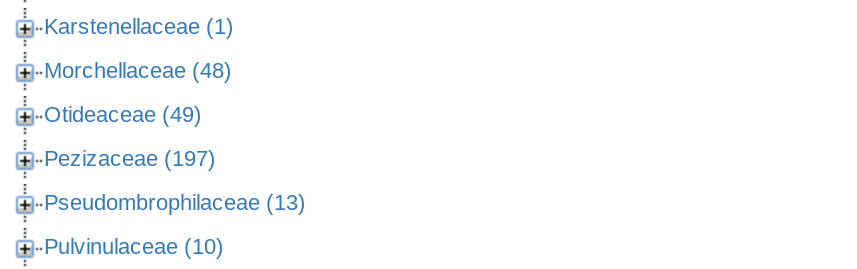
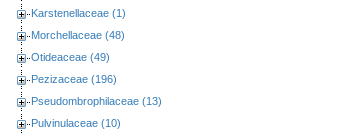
- Pezizaceae (197)
+ Pezizaceae (196)
